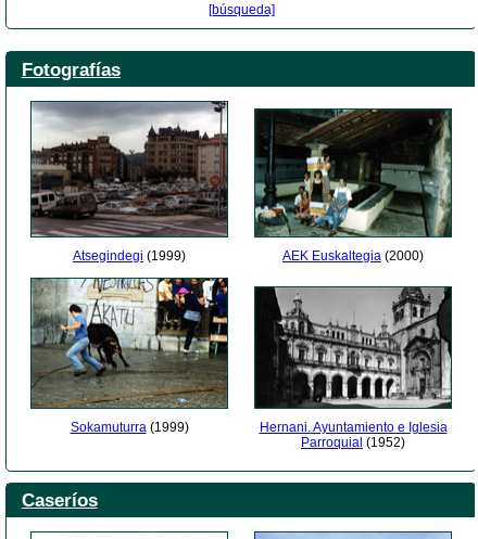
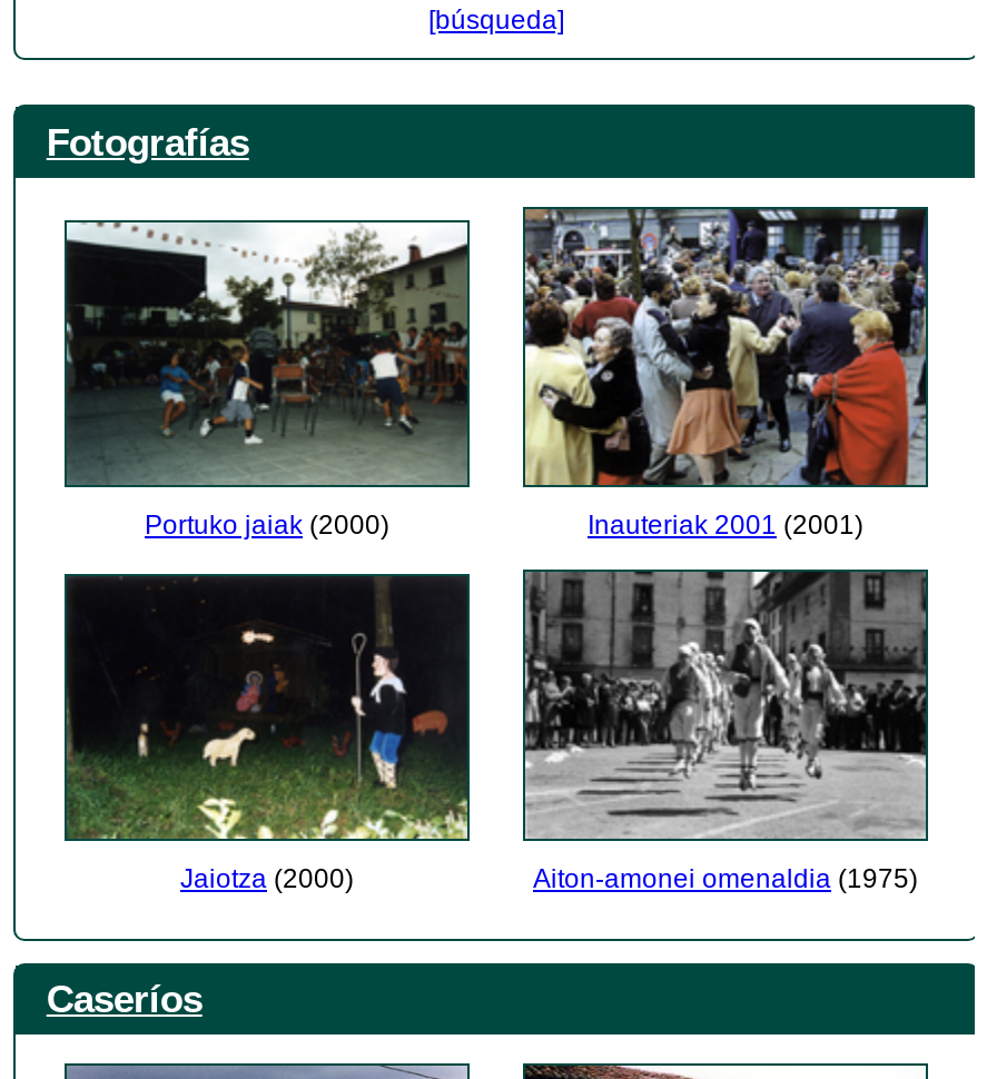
- [image]
- Atsegindegi (1999)
- AEK Euskaltegia (2000)
+ [image]
+ Portuko jaiak (2000)
+ Inauteriak 2001 (2001)

- [image]
+ [image]

- [image]
- Sokamuturra (1999)
- Hernani. Ayuntamiento e Iglesia
- Parroquial (1952)
+ [image]
+ Jaiotza (2000)
+ Aiton-amonei omenaldia (1975)

- [image]
+ [image]
